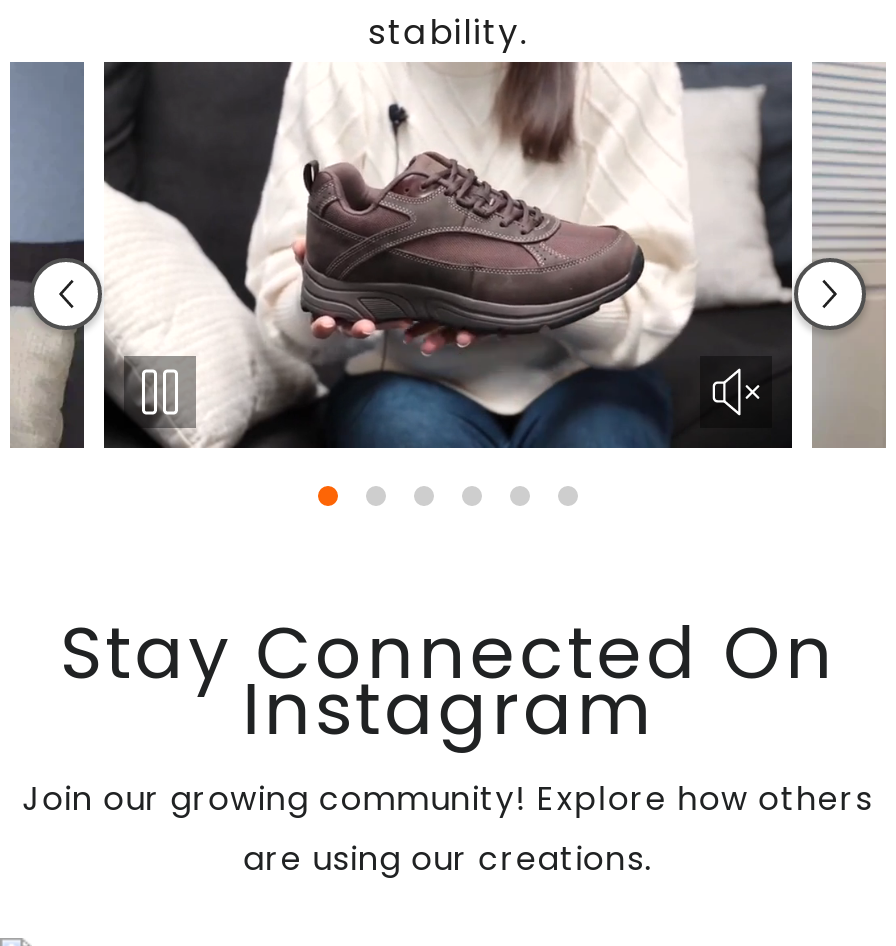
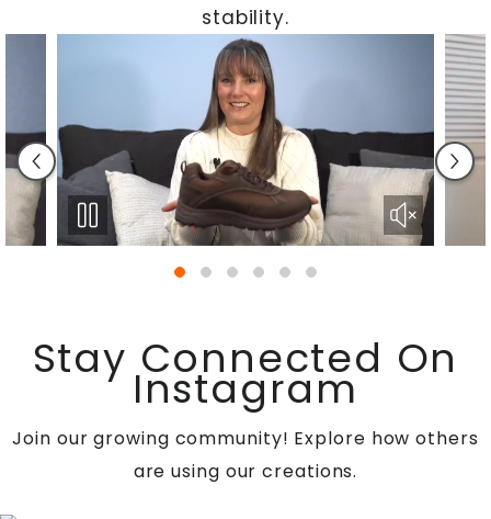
- [image]
+ [image]
